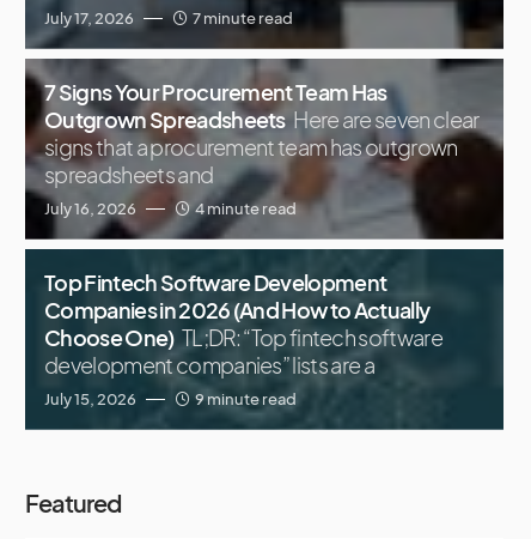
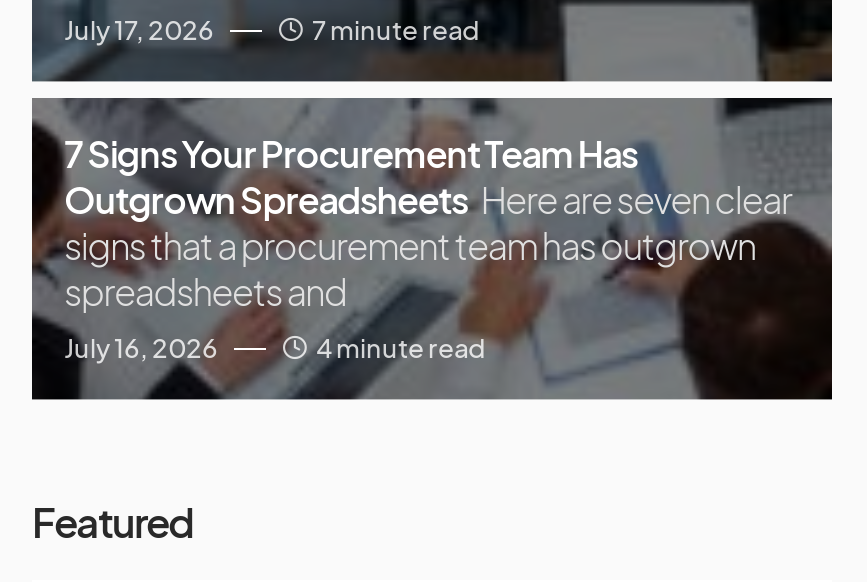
- [image]
- Top Fintech Software Development
- Companies in 2026 (And How to Actually
- Choose One) TL;DR: “Top fintech software
- development companies” lists are a
- July 15, 2026
- 9 minute read
